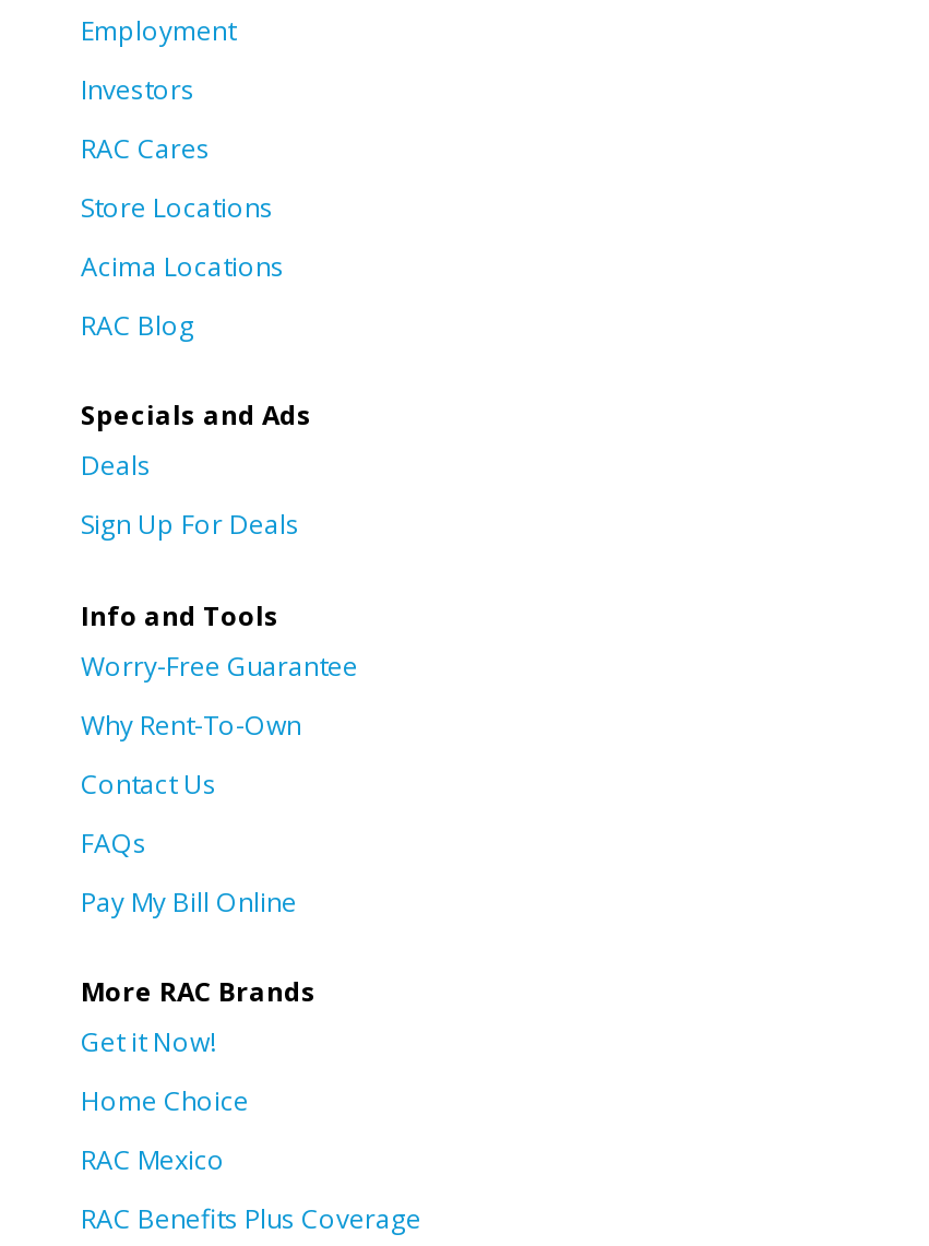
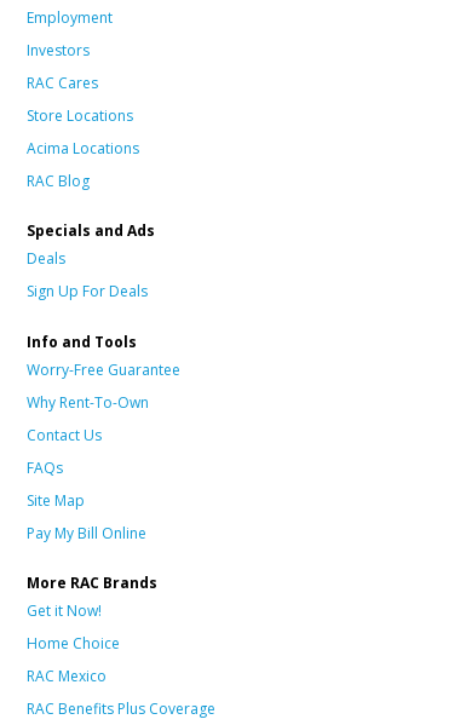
+ Site Map
